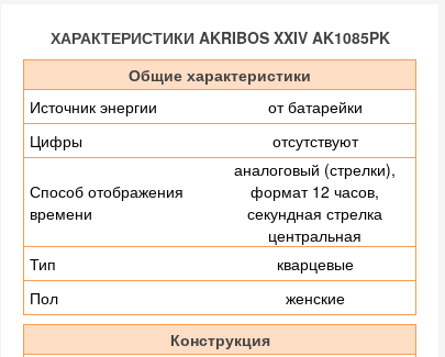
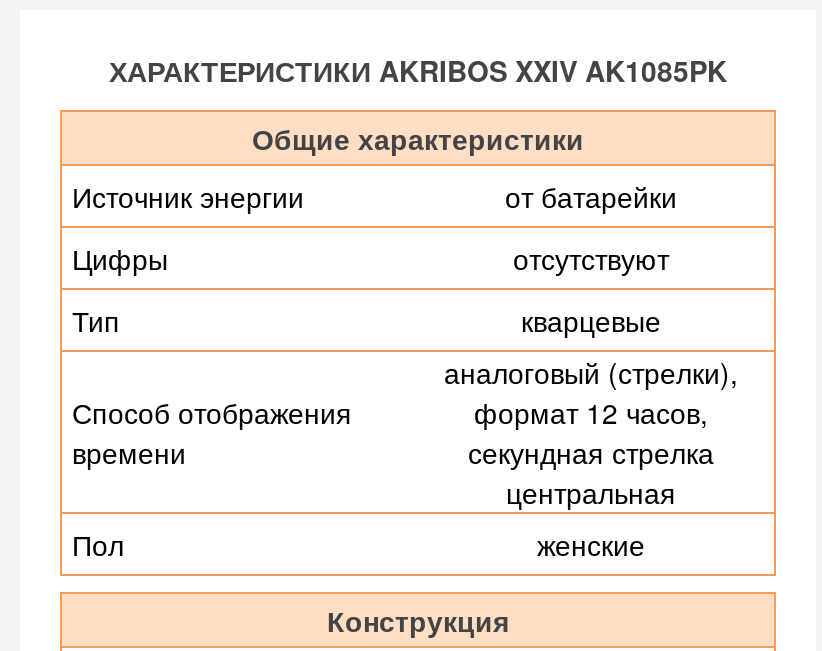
moved down: Способ отображения | времени | аналоговый (стрелки), | формат 12 часов, | секундная стрелка | центральная

moved up: Тип | кварцевые
